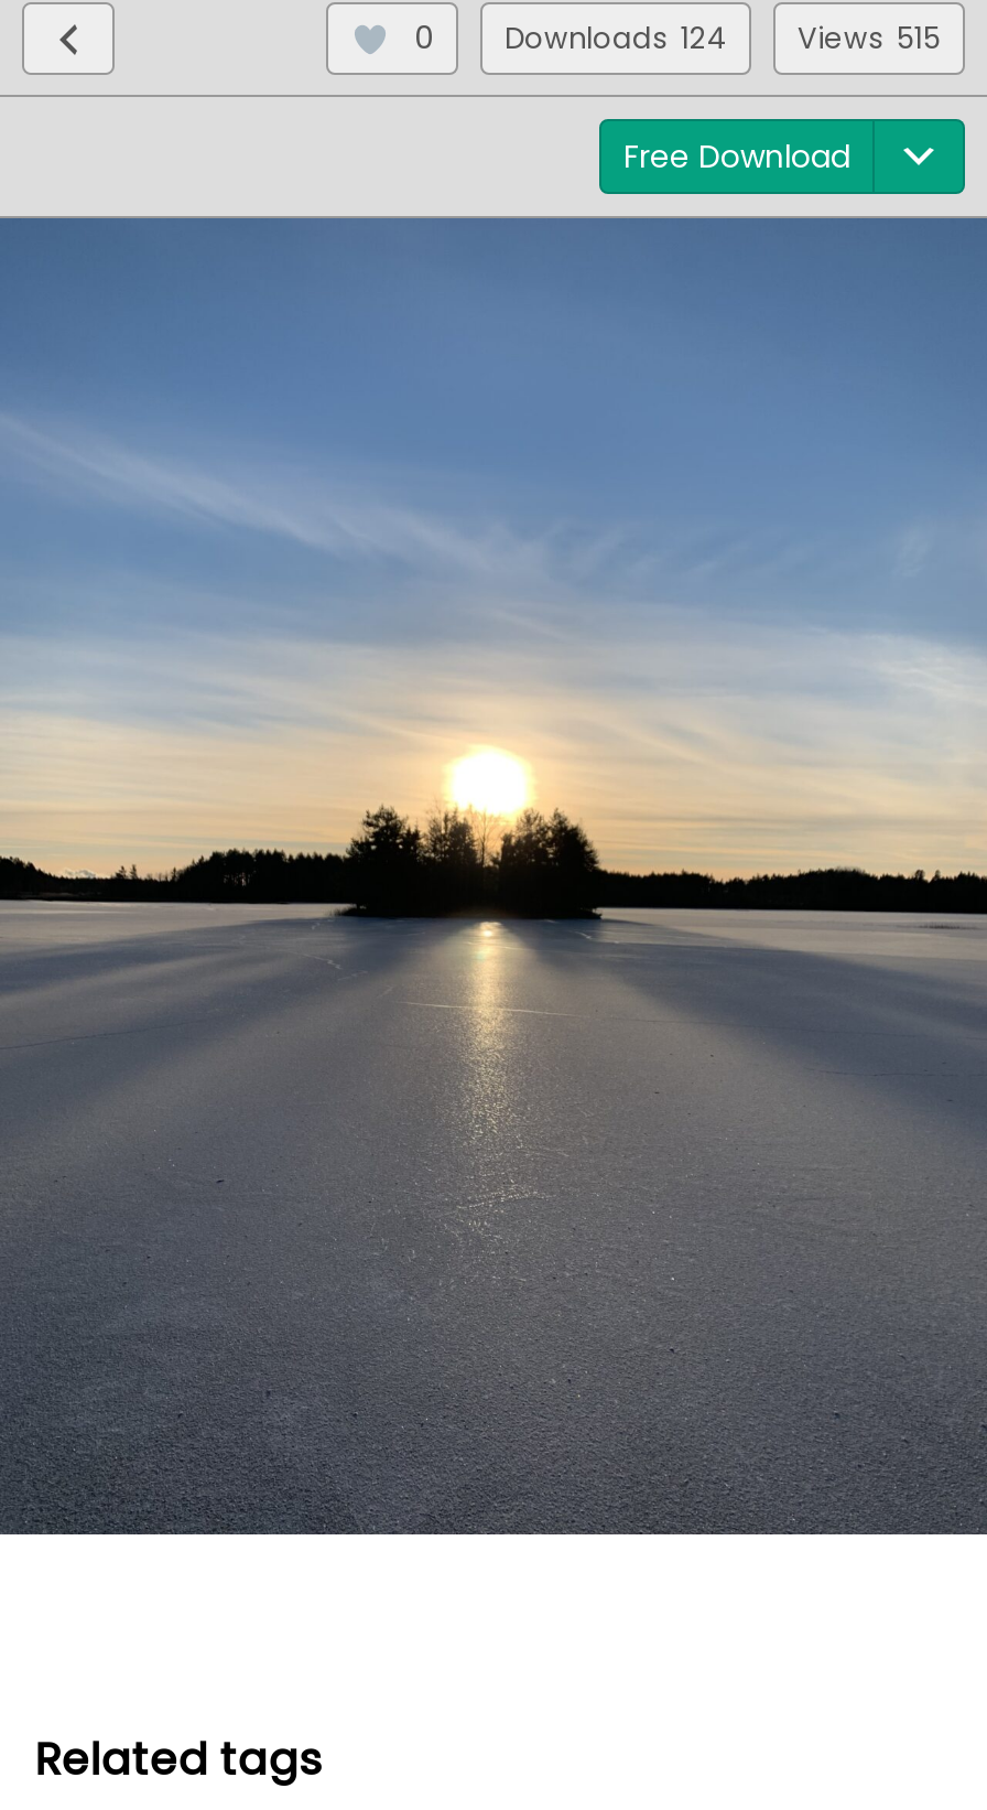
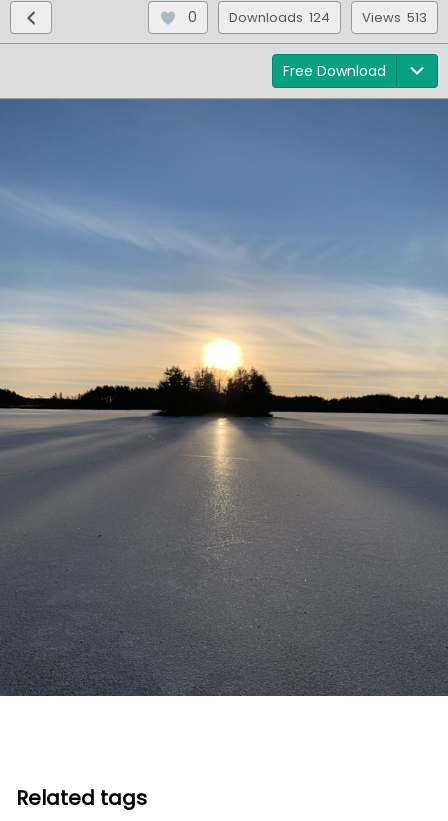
- 0 Downloads 124 Views 515
+ 0 Downloads 124 Views 513
